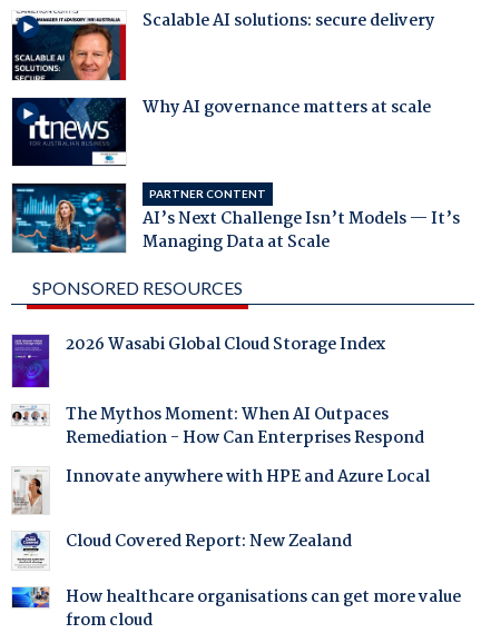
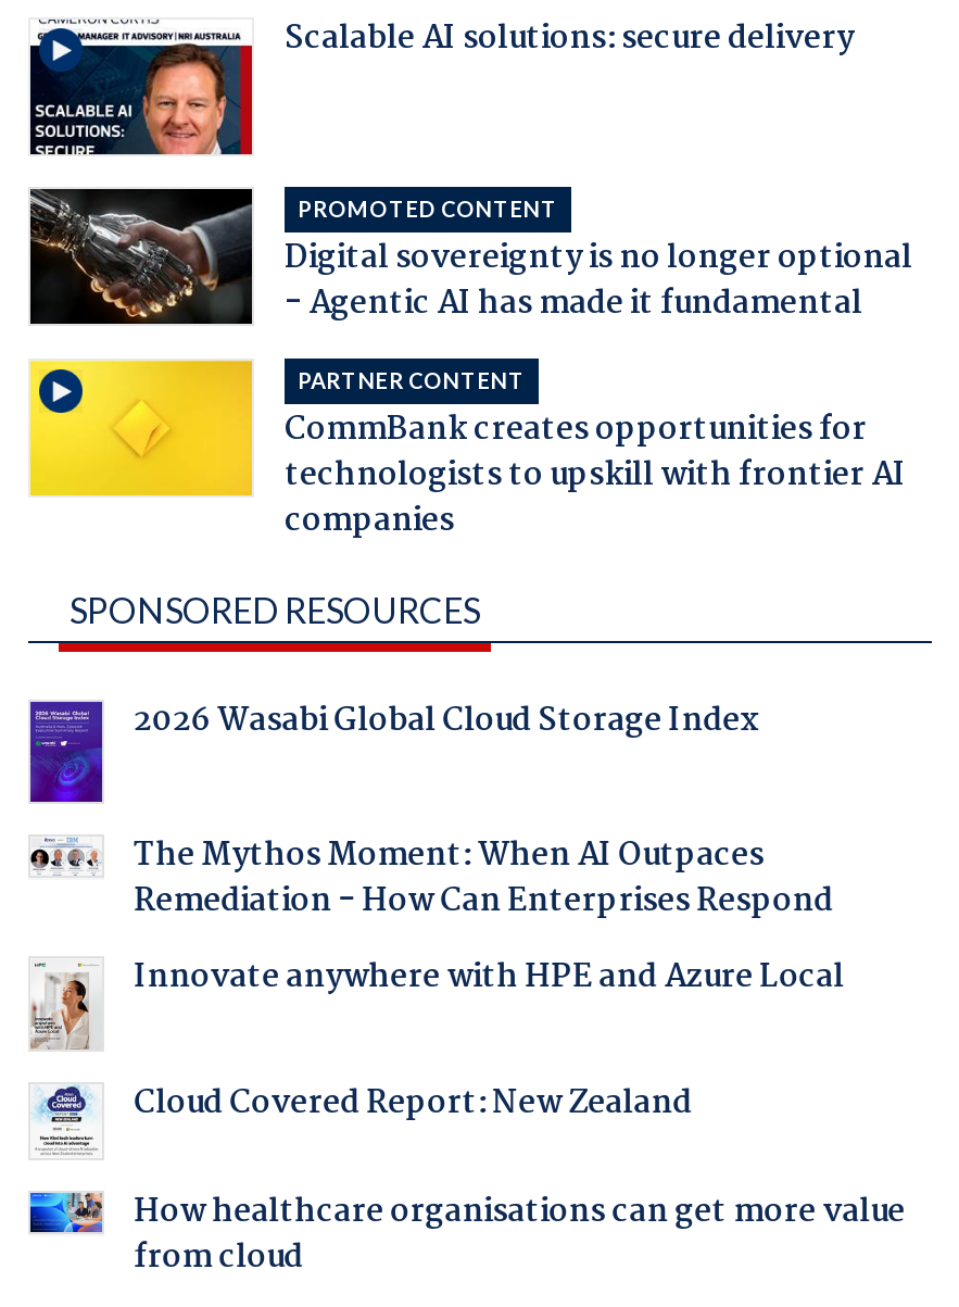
- [image]
- Why AI governance matters at scale
+ [image]
+ PROMOTED CONTENT
+ Digital sovereignty is no longer optional
+ - Agentic AI has made it fundamental

- [image]
- AI’s Next Challenge Isn’t Models — It’s
- Managing Data at Scale
+ [image]
+ CommBank creates opportunities for
+ technologists to upskill with frontier AI
+ companies
